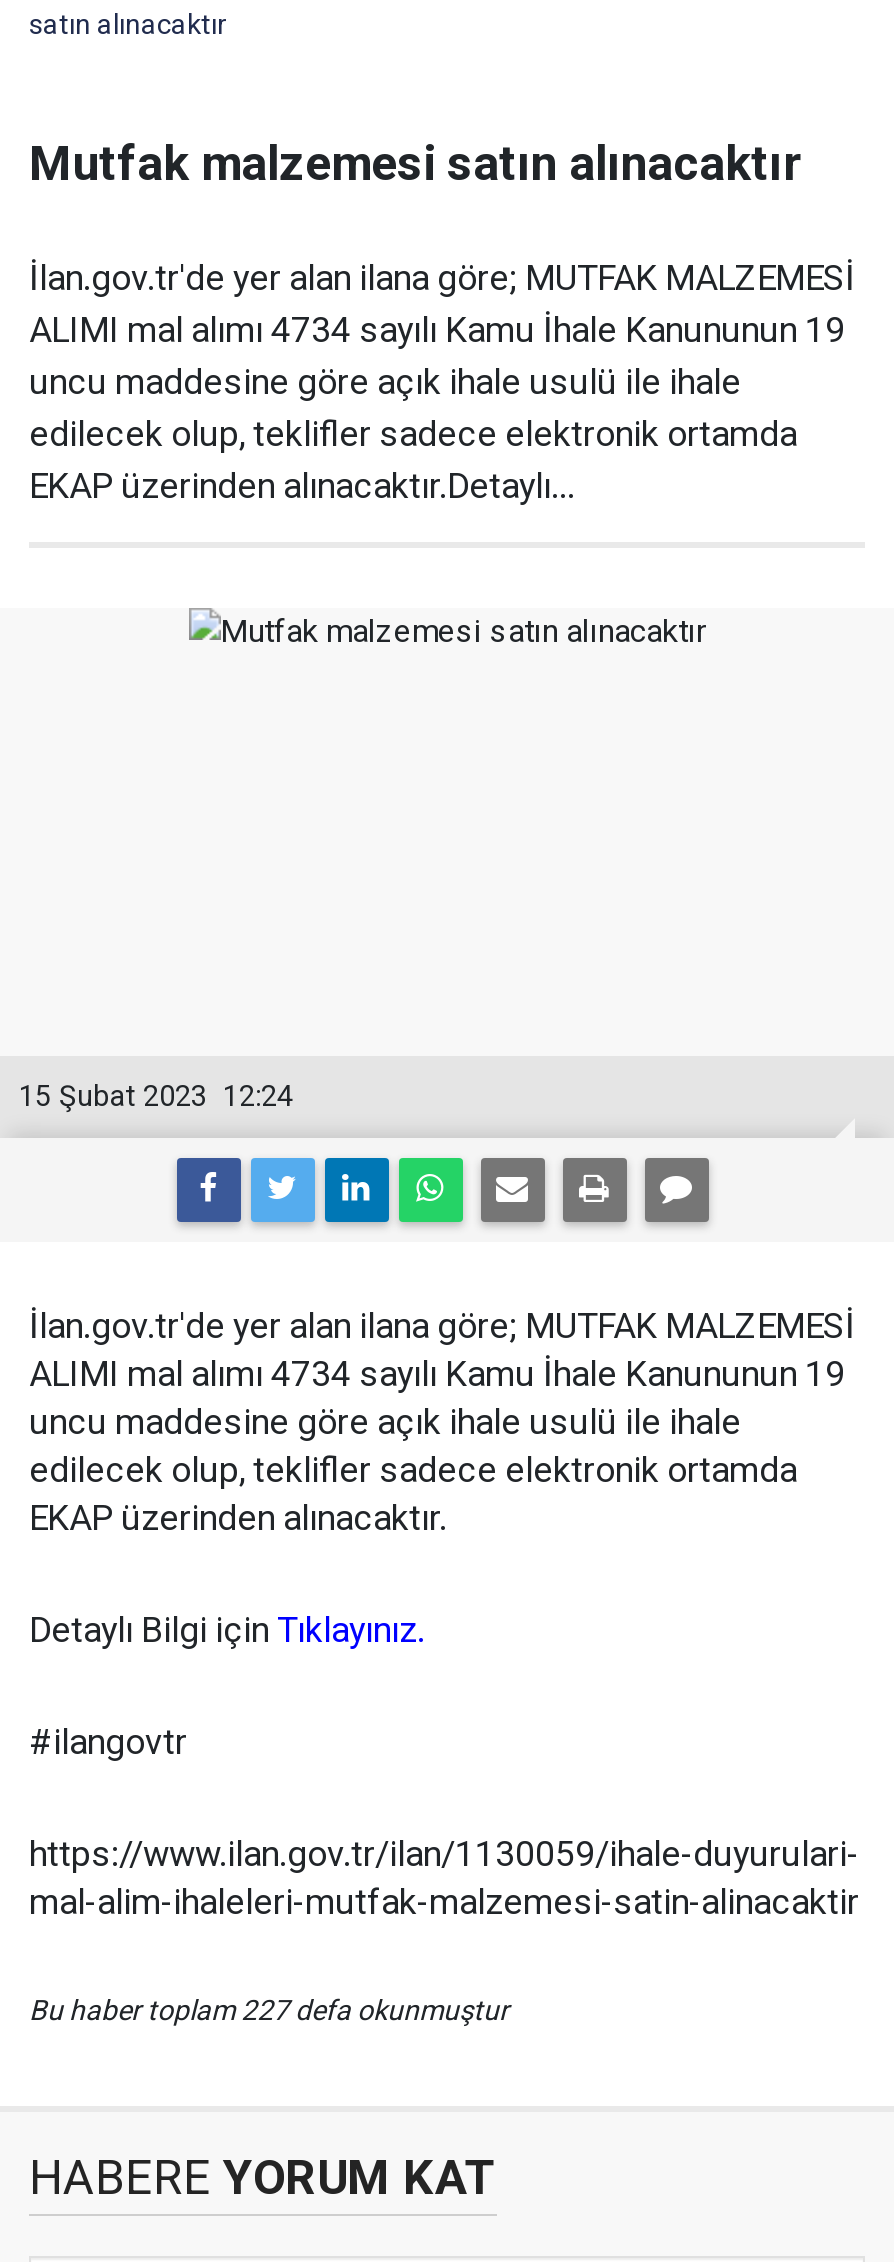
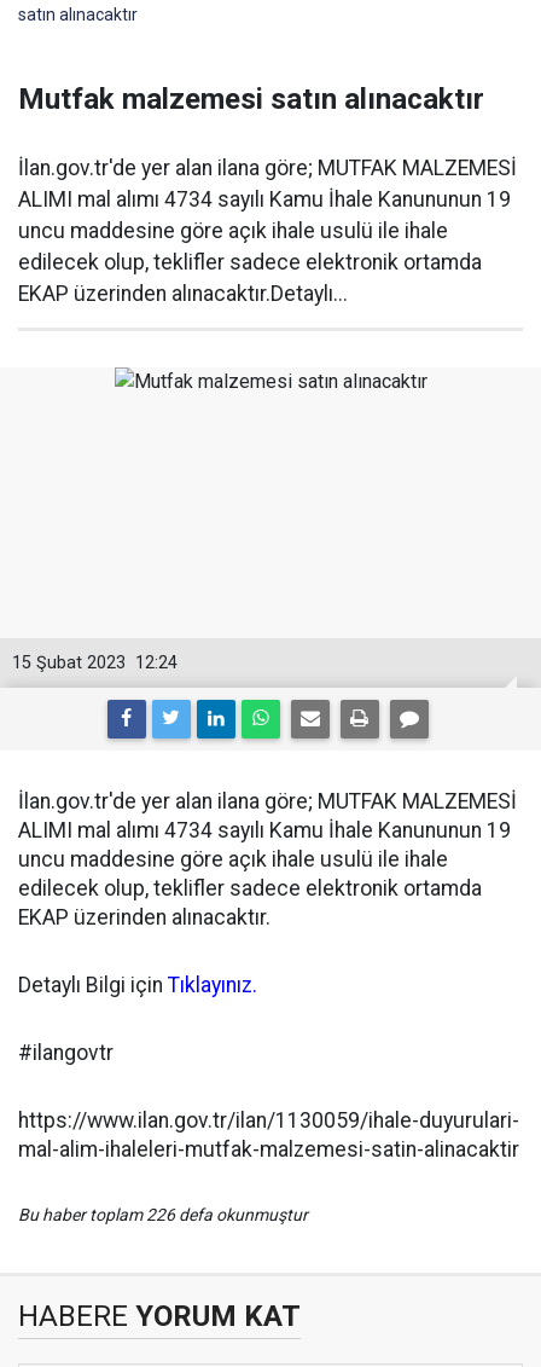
- Bu haber toplam 227 defa okunmuştur
+ Bu haber toplam 226 defa okunmuştur
